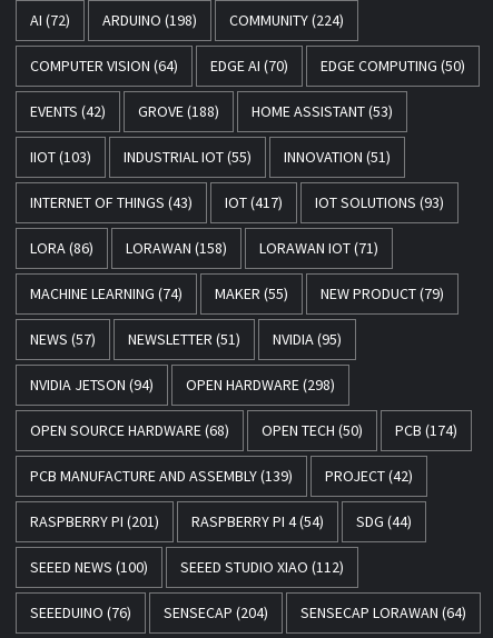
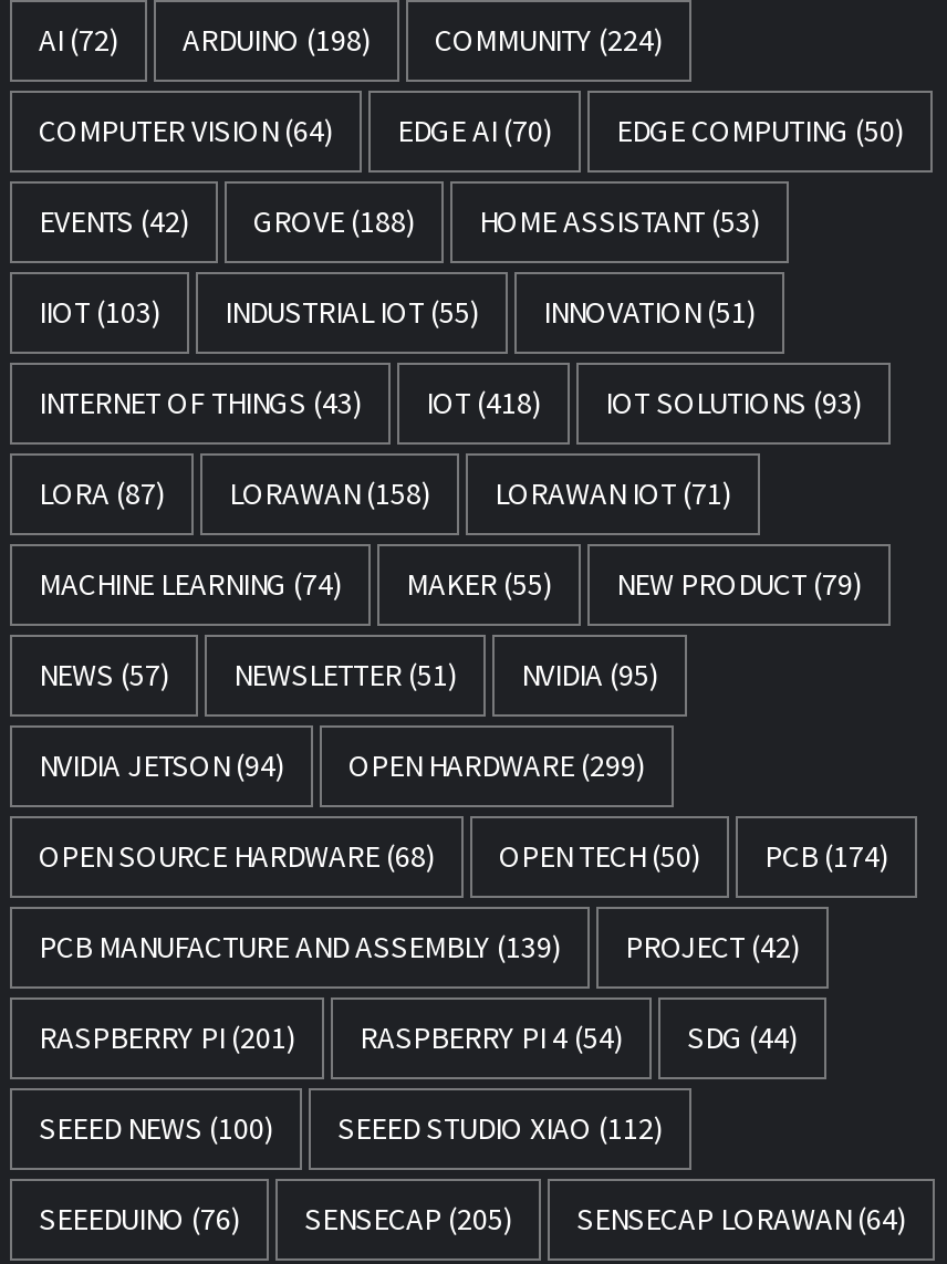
- INTERNET OF THINGS (43) IOT (417) IOT SOLUTIONS (93)
+ INTERNET OF THINGS (43) IOT (418) IOT SOLUTIONS (93)

- LORA (86) LORAWAN (158) LORAWAN IOT (71)
+ LORA (87) LORAWAN (158) LORAWAN IOT (71)

- OPEN HARDWARE (298)
+ OPEN HARDWARE (299)

- SEEEDUINO (76) SENSECAP (204) SENSECAP LORAWAN (64)
+ SEEEDUINO (76) SENSECAP (205) SENSECAP LORAWAN (64)
